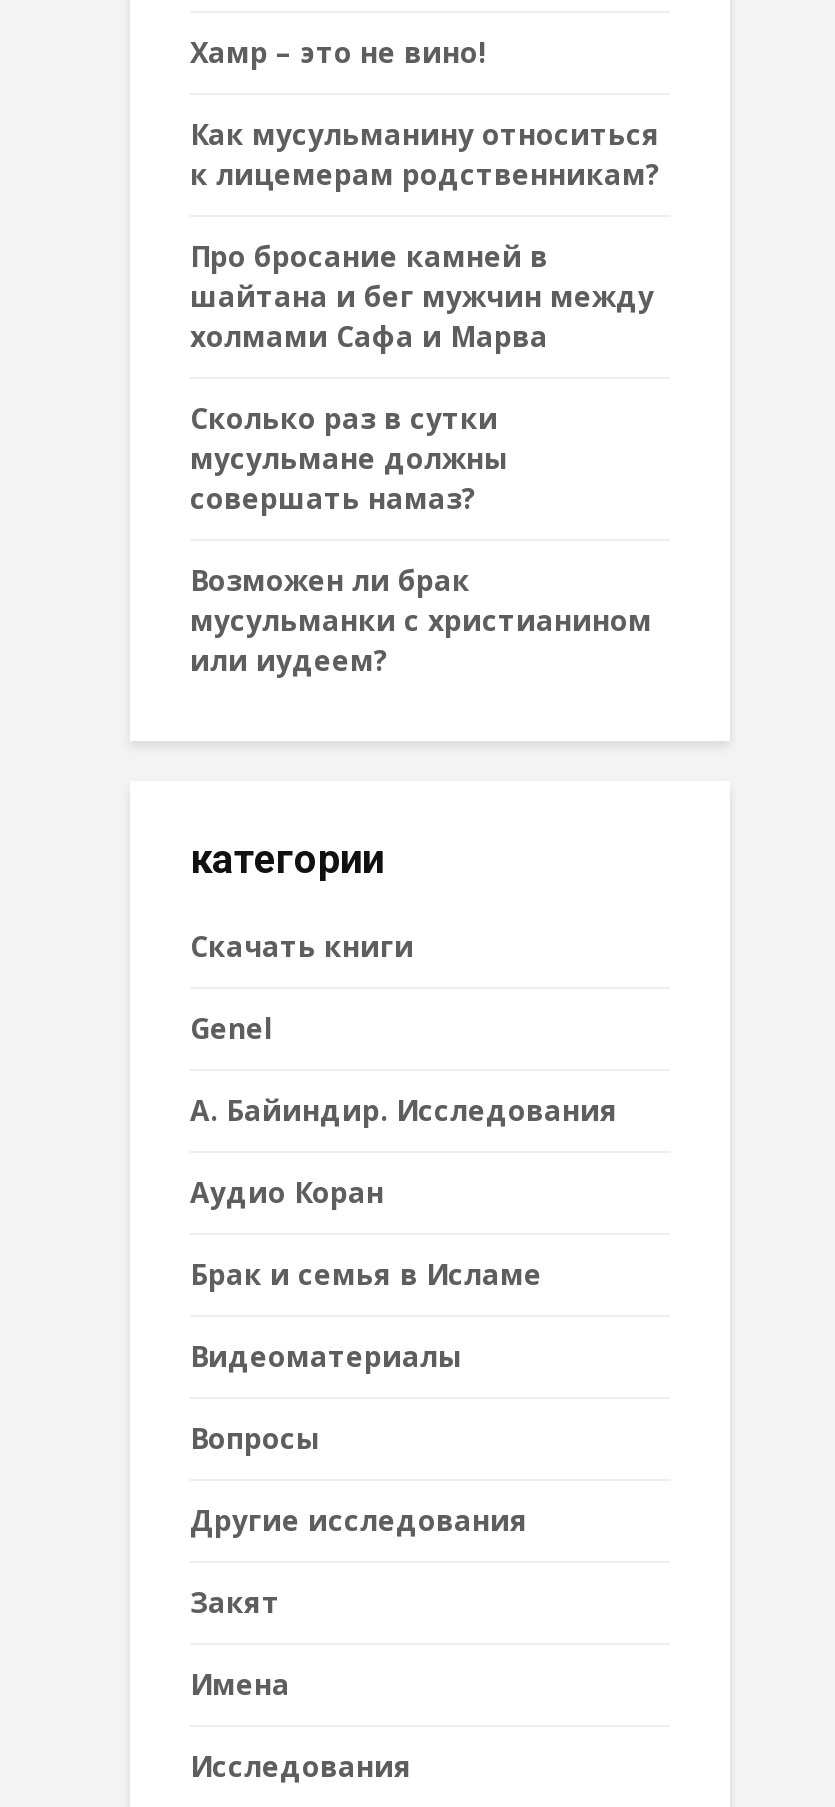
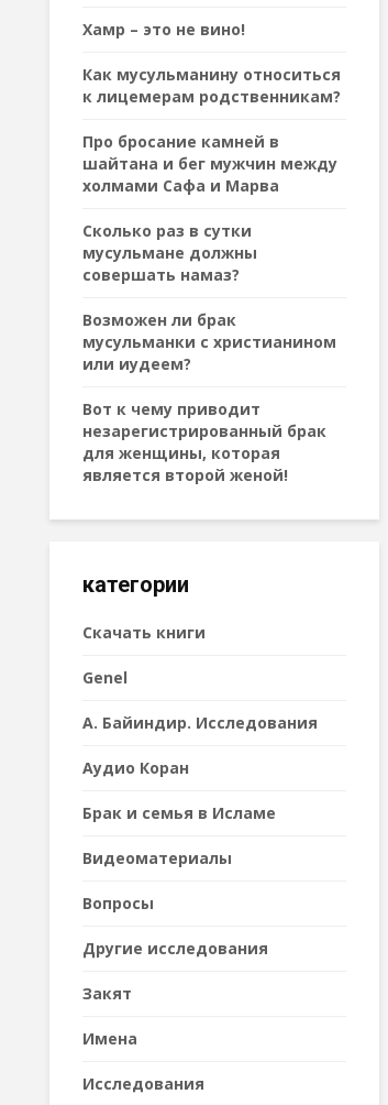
+ Вот к чему приводит
+ незарегистрированный брак
+ для женщины, которая
+ является второй женой!
